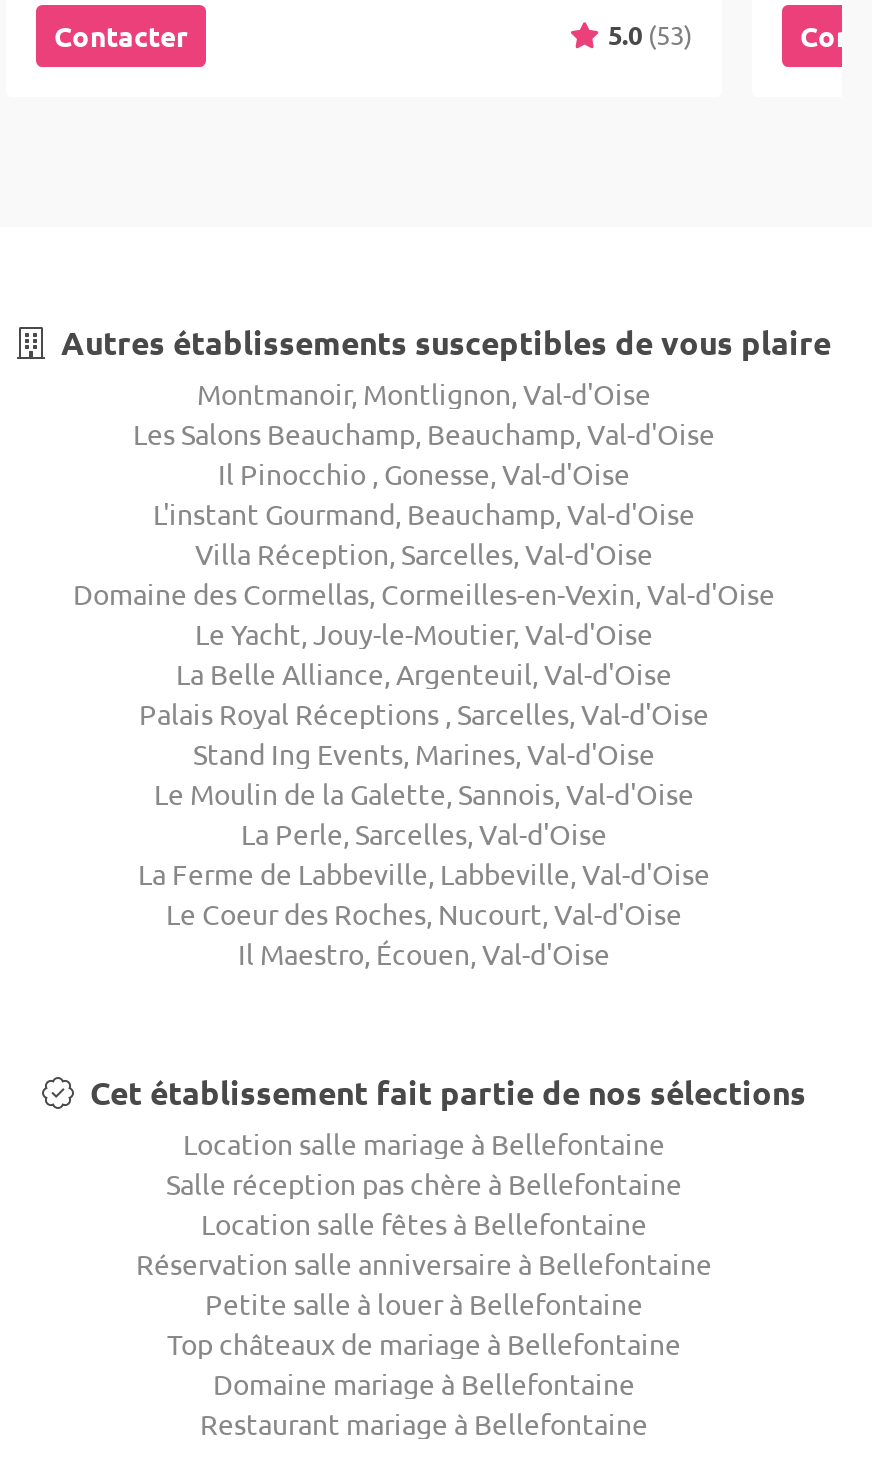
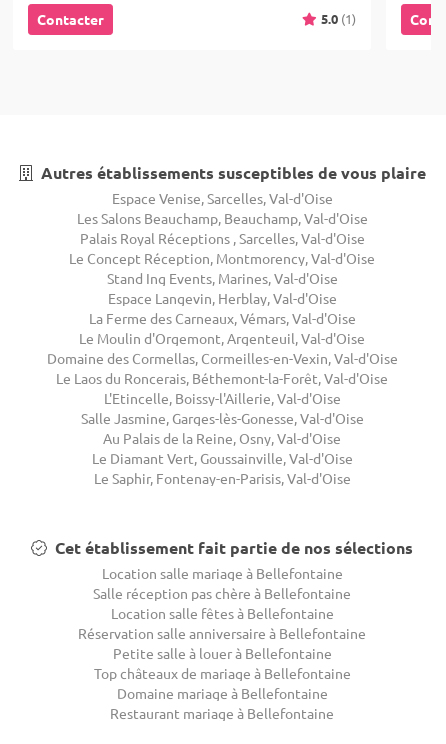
- 5.0 (53)
+ 5.0 (1)

- Montmanoir, Montlignon, Val-d'Oise
+ Espace Venise, Sarcelles, Val-d'Oise

- Il Pinocchio , Gonesse, Val-d'Oise
- L'instant Gourmand, Beauchamp, Val-d'Oise
- Villa Réception, Sarcelles, Val-d'Oise
- Le Yacht, Jouy-le-Moutier, Val-d'Oise
- La Belle Alliance, Argenteuil, Val-d'Oise

moved down: Domaine des Cormellas, Cormeilles-en-Vexin, Val-d'Oise

moved up: Palais Royal Réceptions , Sarcelles, Val-d'Oise

+ Le Concept Réception, Montmorency, Val-d'Oise

moved up: Stand Ing Events, Marines, Val-d'Oise

- Le Moulin de la Galette, Sannois, Val-d'Oise
- La Perle, Sarcelles, Val-d'Oise
- La Ferme de Labbeville, Labbeville, Val-d'Oise
- Le Coeur des Roches, Nucourt, Val-d'Oise
- Il Maestro, Écouen, Val-d'Oise
+ Espace Langevin, Herblay, Val-d'Oise
+ La Ferme des Carneaux, Vémars, Val-d'Oise
+ Le Moulin d'Orgemont, Argenteuil, Val-d'Oise
+ Le Laos du Roncerais, Béthemont-la-Forêt, Val-d'Oise
+ L'Etincelle, Boissy-l'Aillerie, Val-d'Oise
+ Salle Jasmine, Garges-lès-Gonesse, Val-d'Oise
+ Au Palais de la Reine, Osny, Val-d'Oise
+ Le Diamant Vert, Goussainville, Val-d'Oise
+ Le Saphir, Fontenay-en-Parisis, Val-d'Oise
